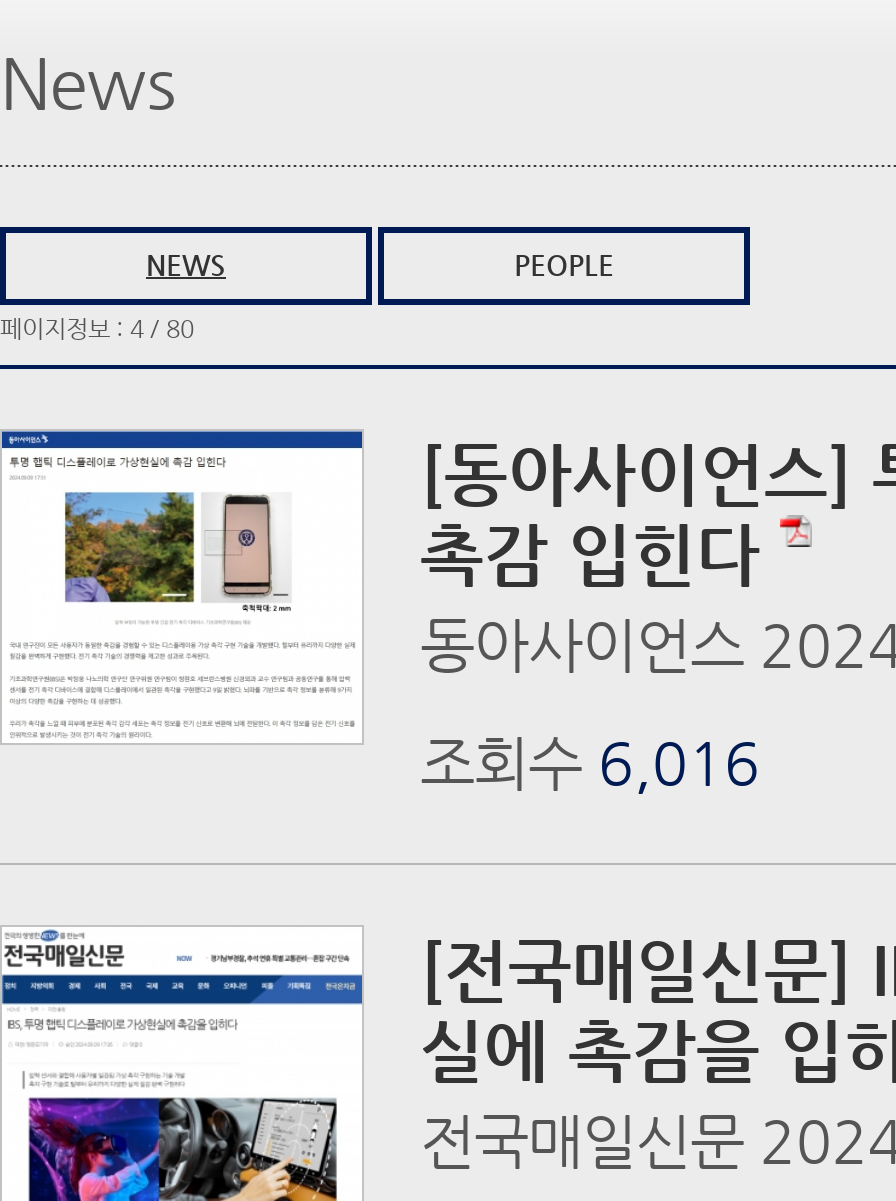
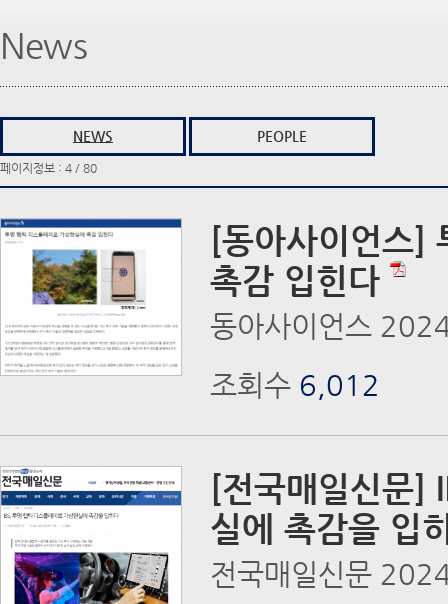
- 조회수 6,016
+ 조회수 6,012
